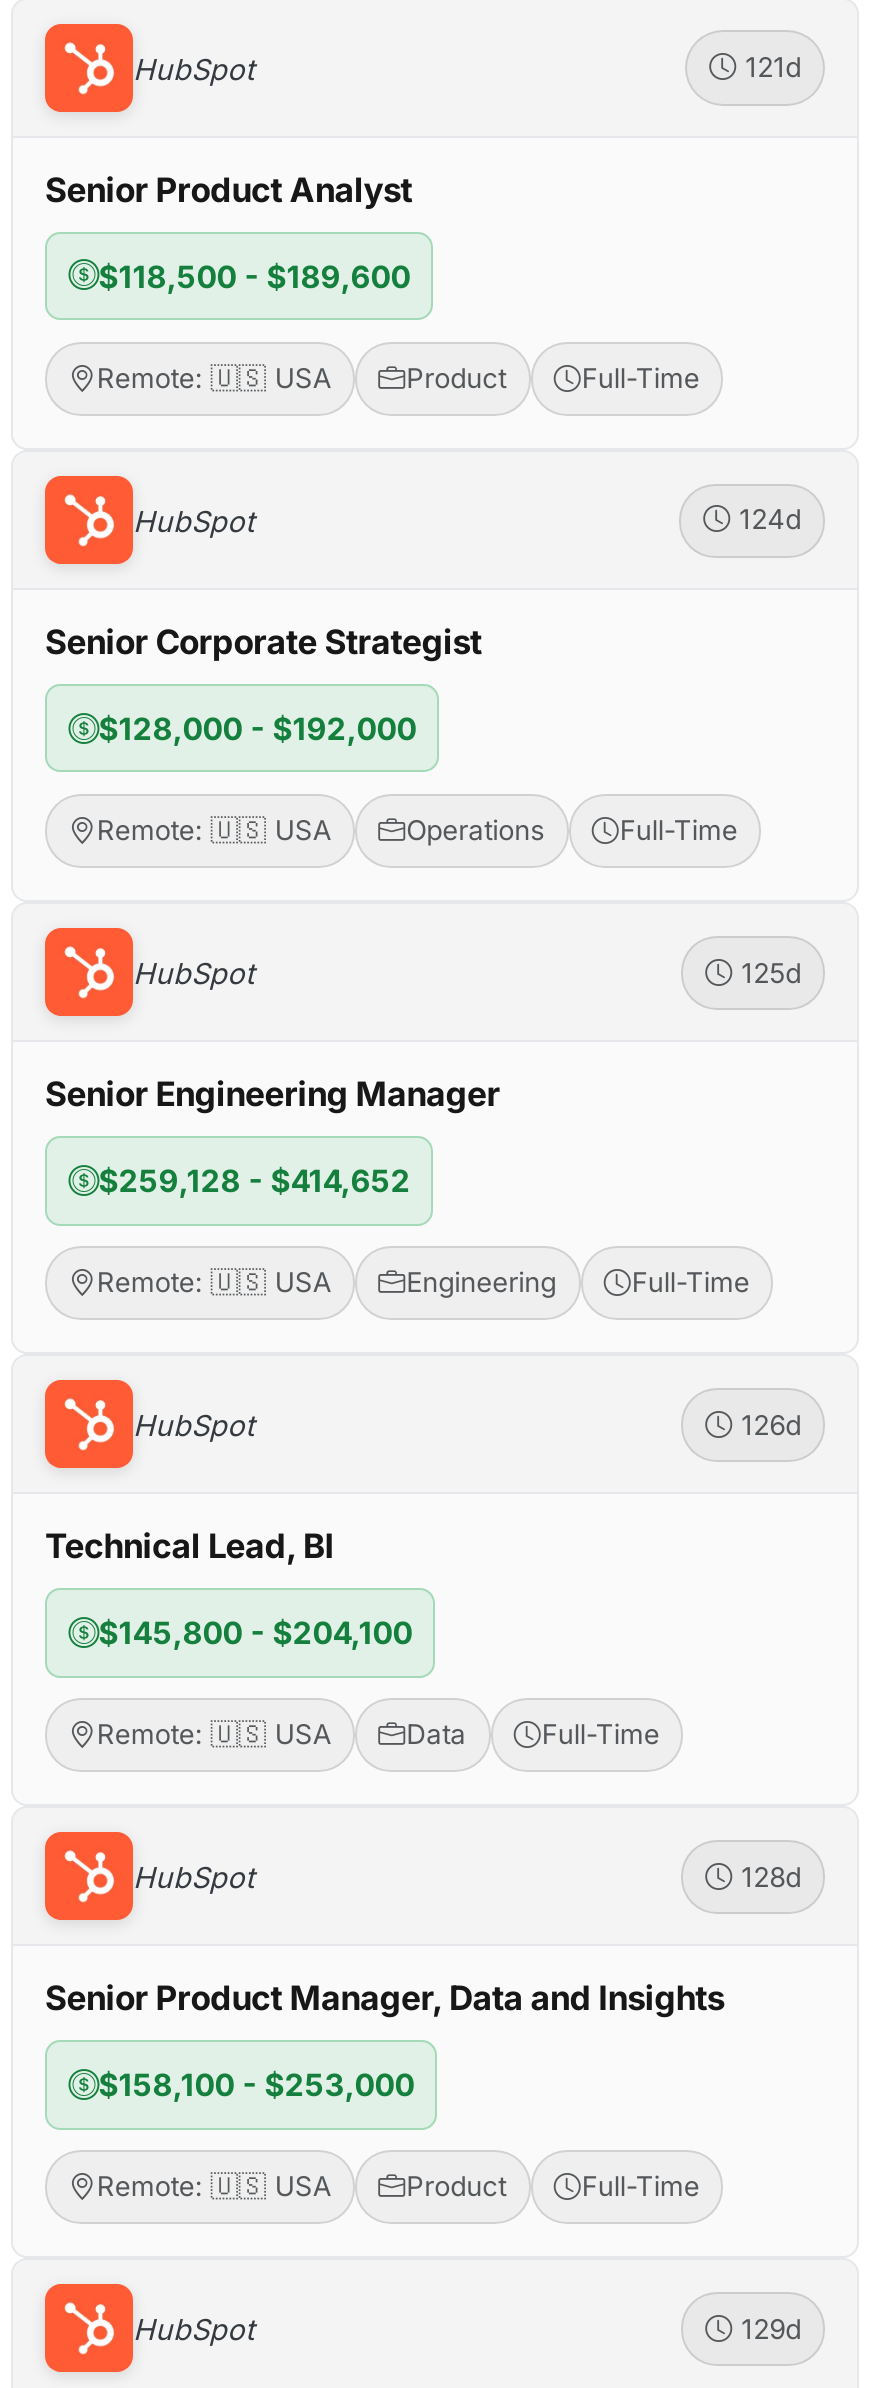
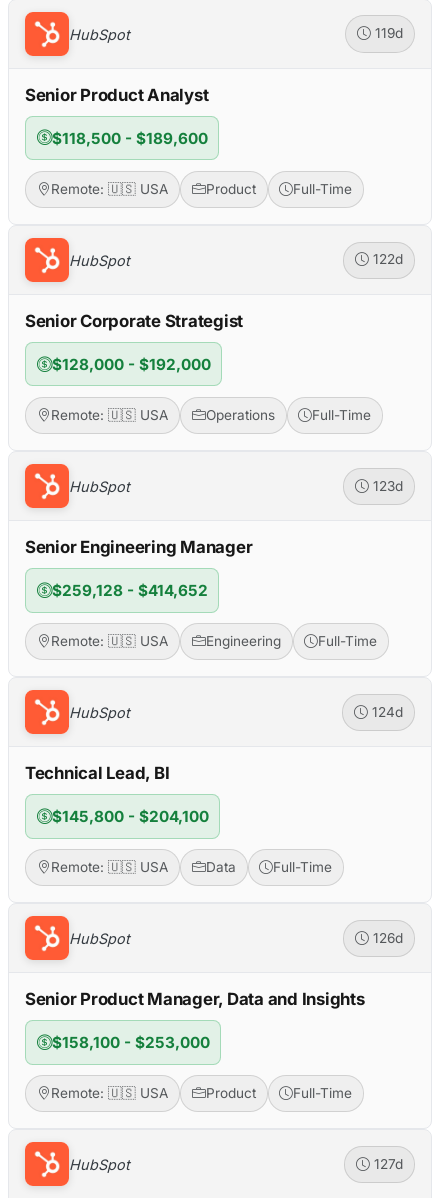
- 121d
+ 119d

- 124d
+ 122d

- 125d
+ 123d

- 126d
+ 124d

- 128d
+ 126d

- 129d
+ 127d
